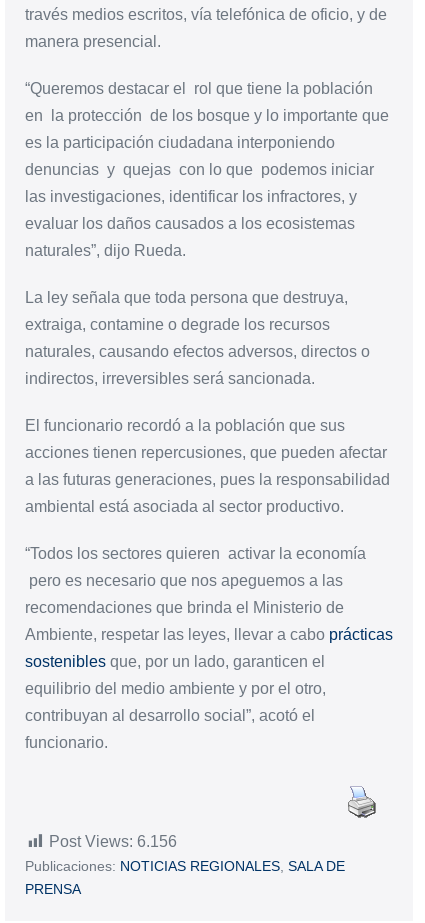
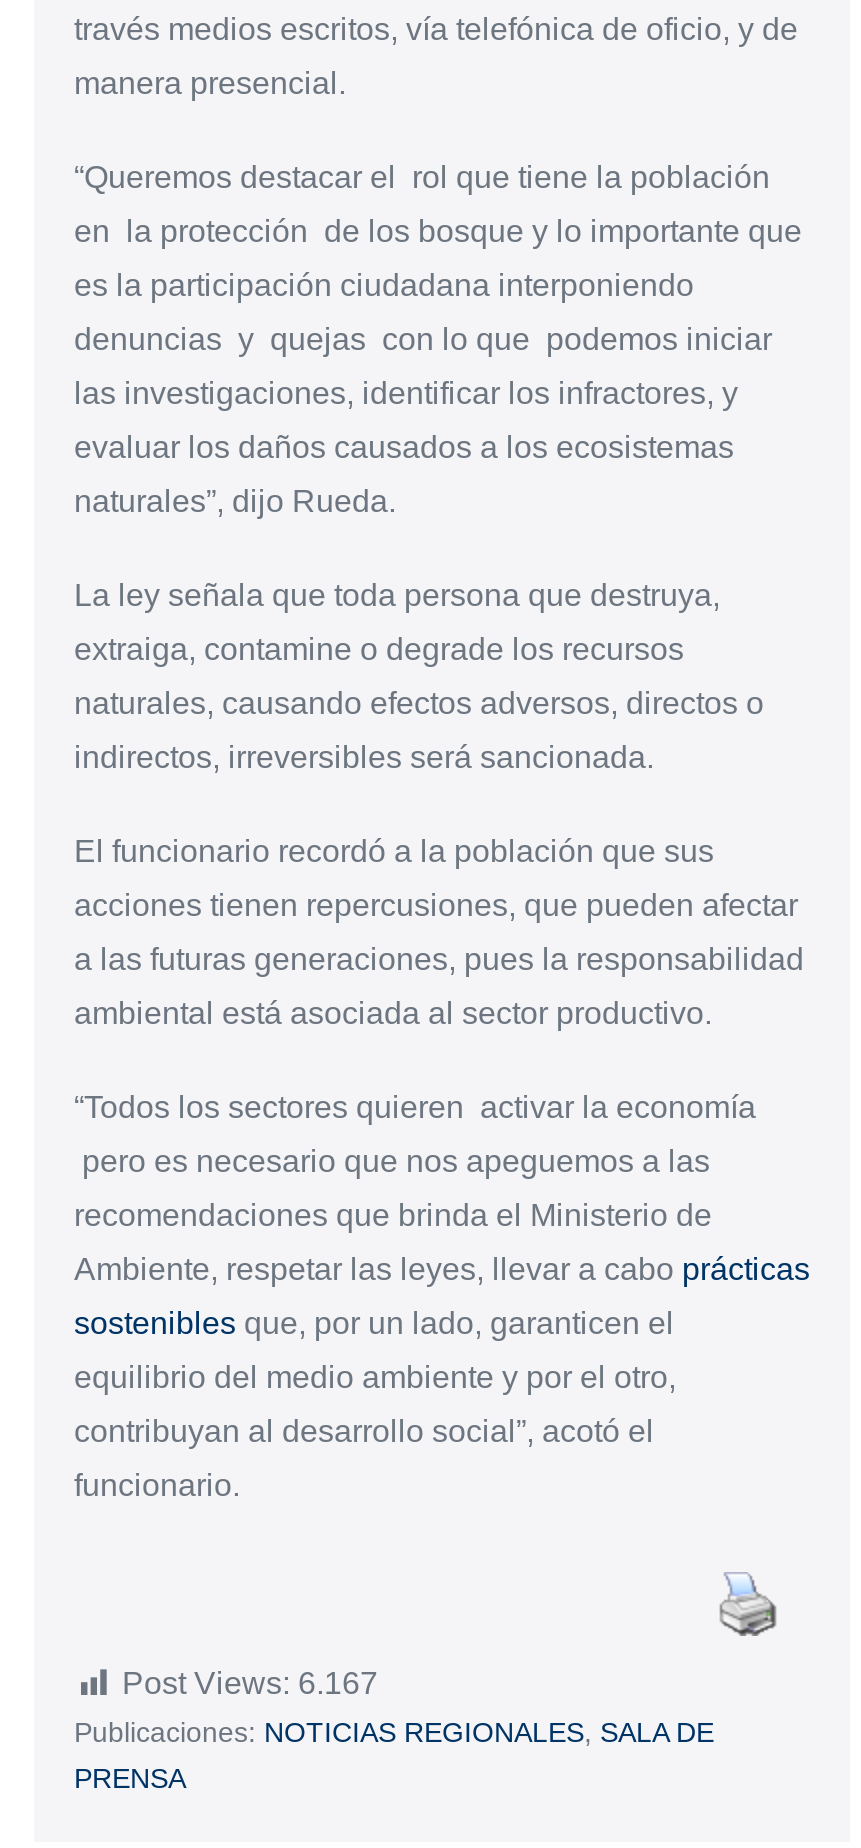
- Post Views: 6.156
+ Post Views: 6.167
